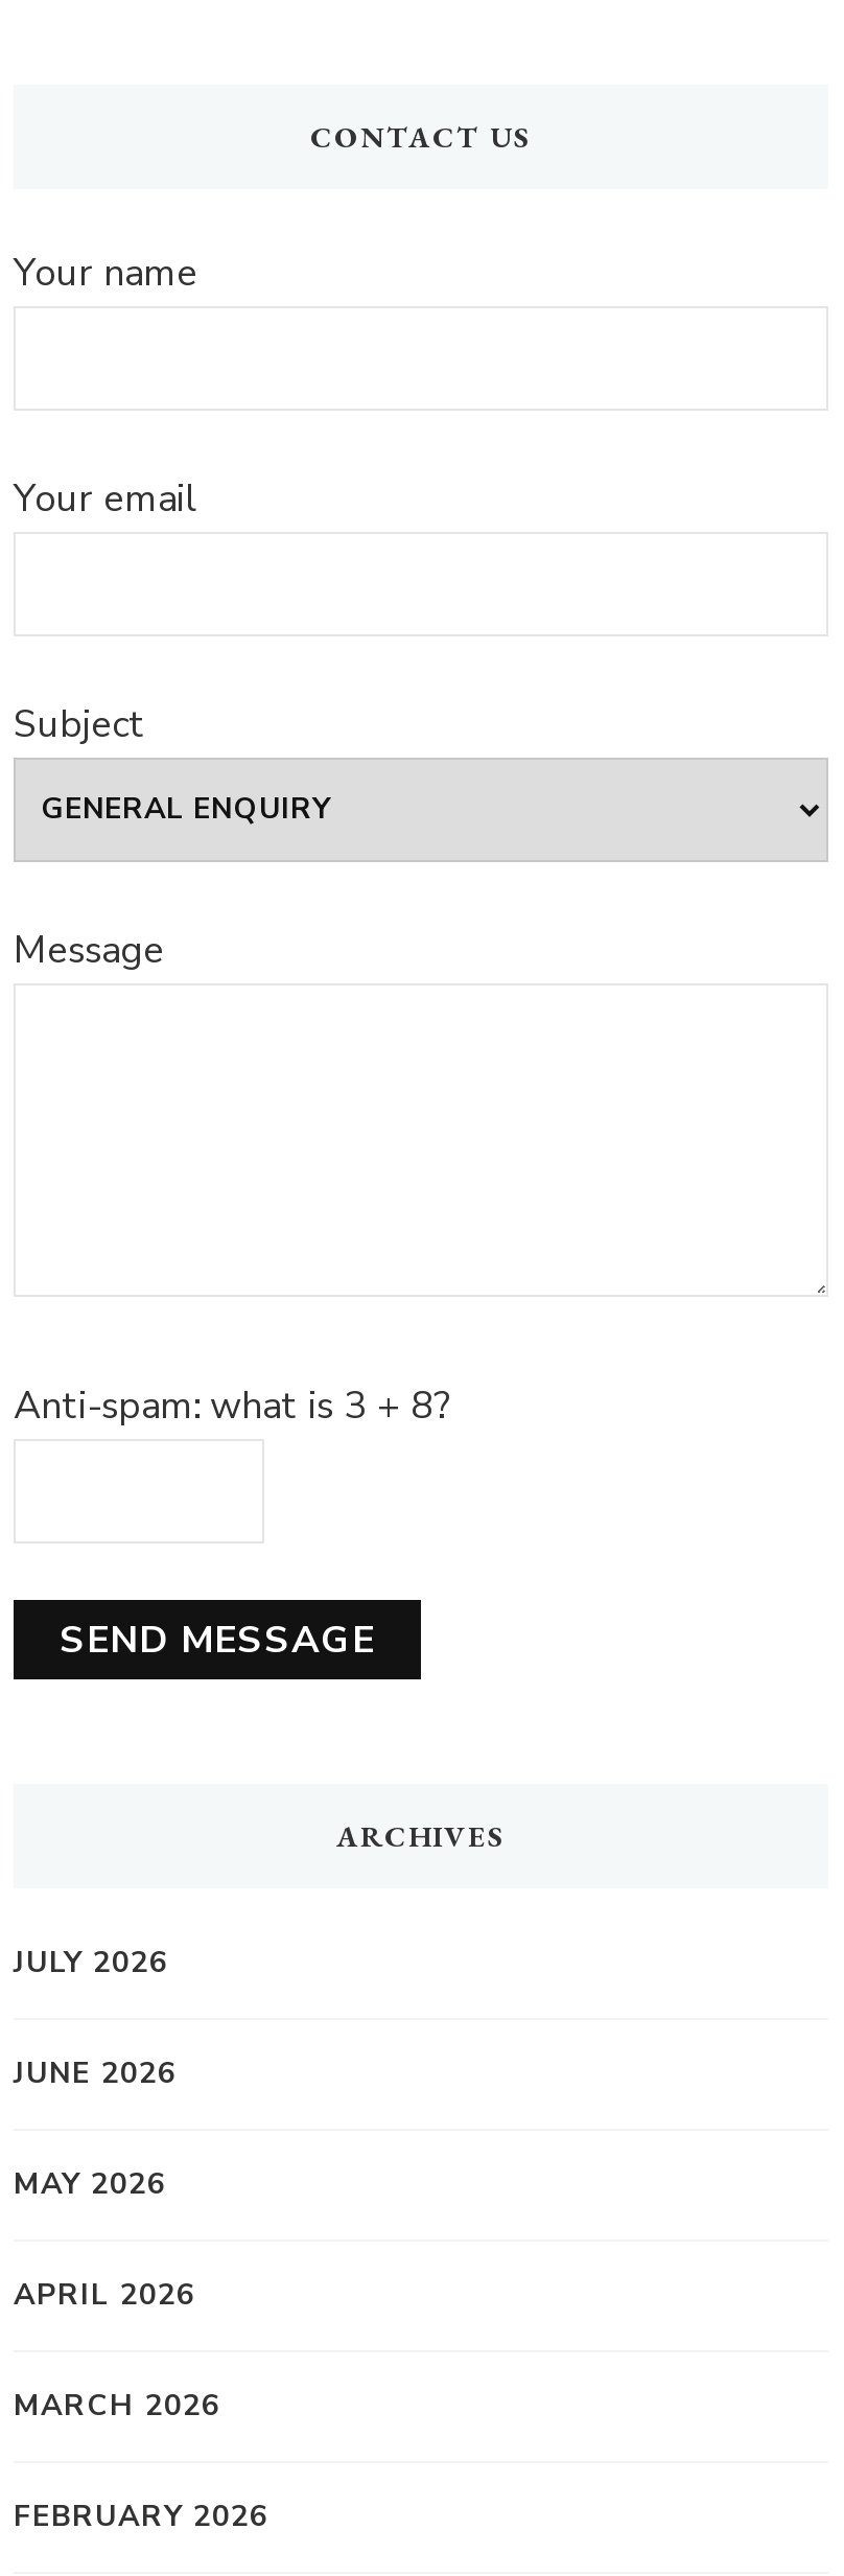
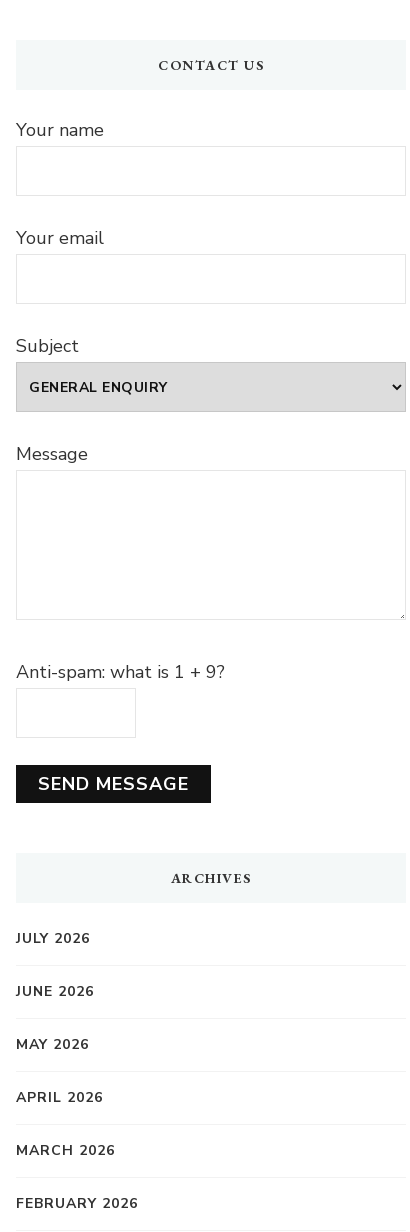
- Anti-spam: what is 3 + 8?
+ Anti-spam: what is 1 + 9?
